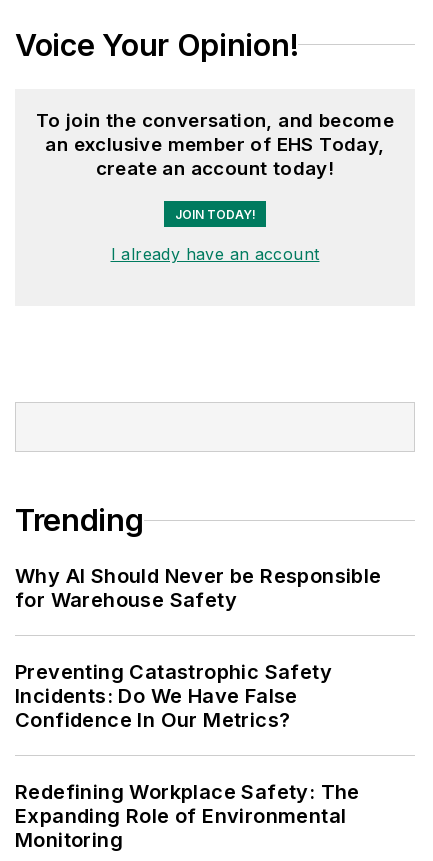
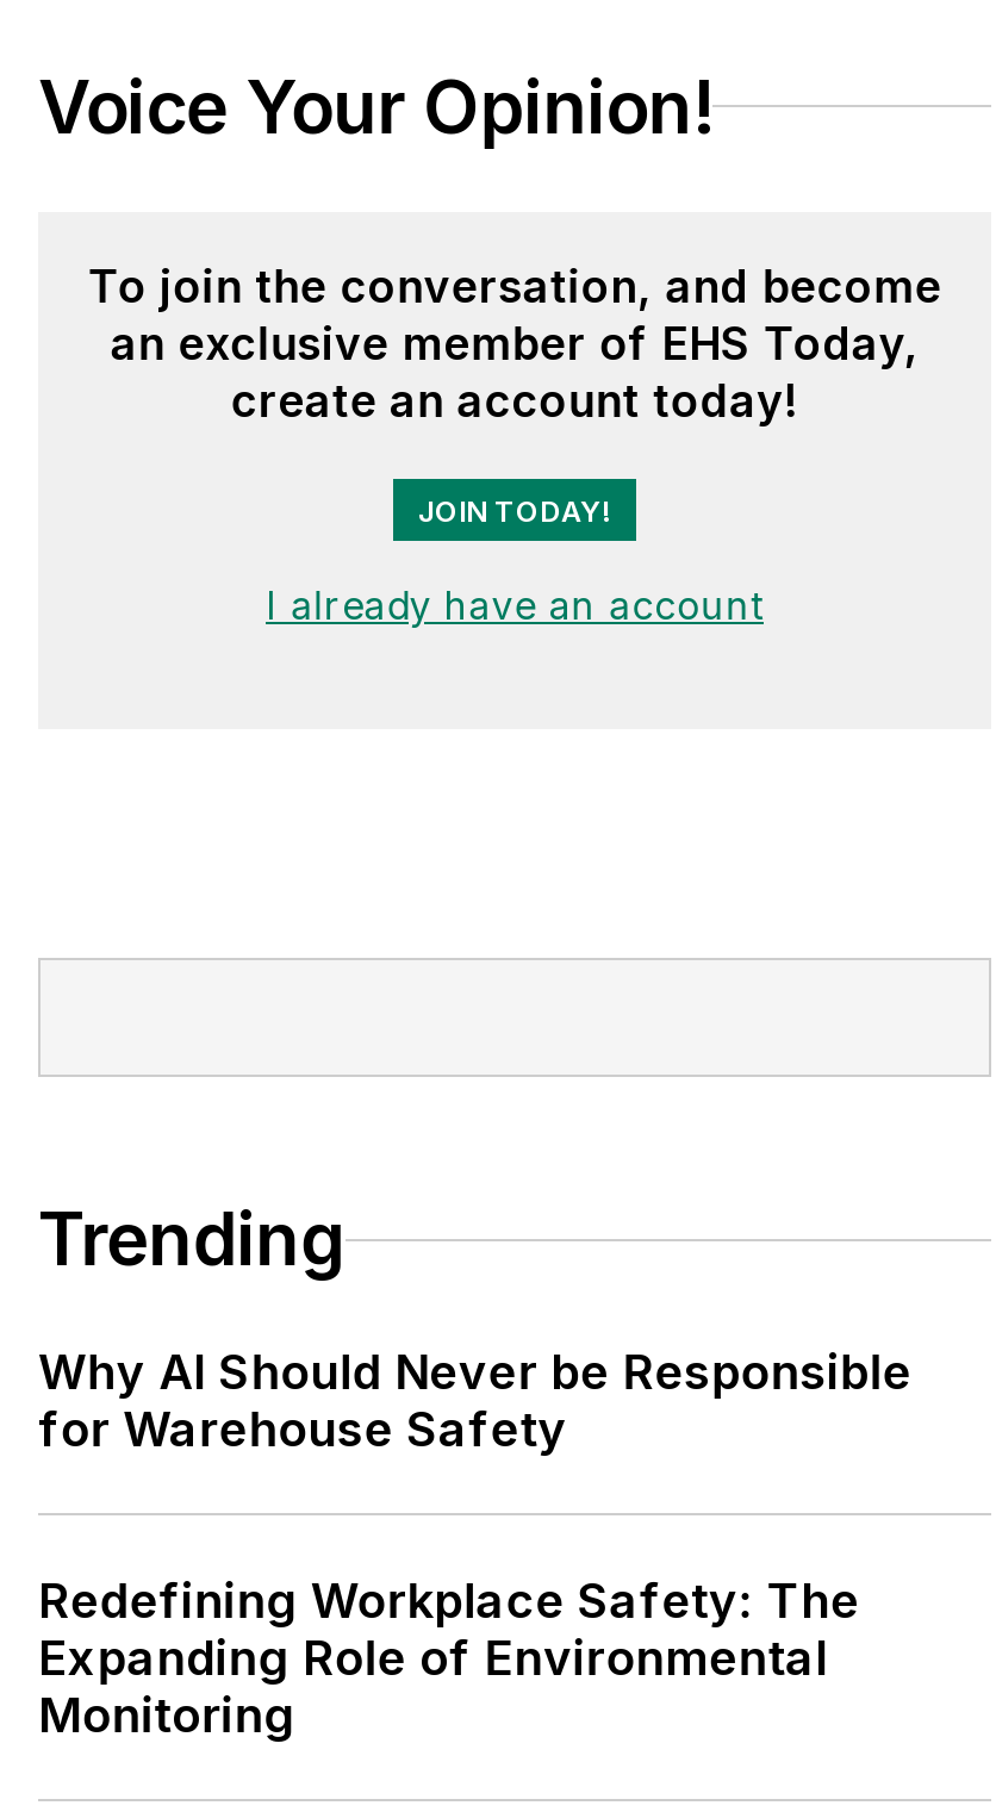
- Preventing Catastrophic Safety
- Incidents: Do We Have False
- Confidence In Our Metrics?
